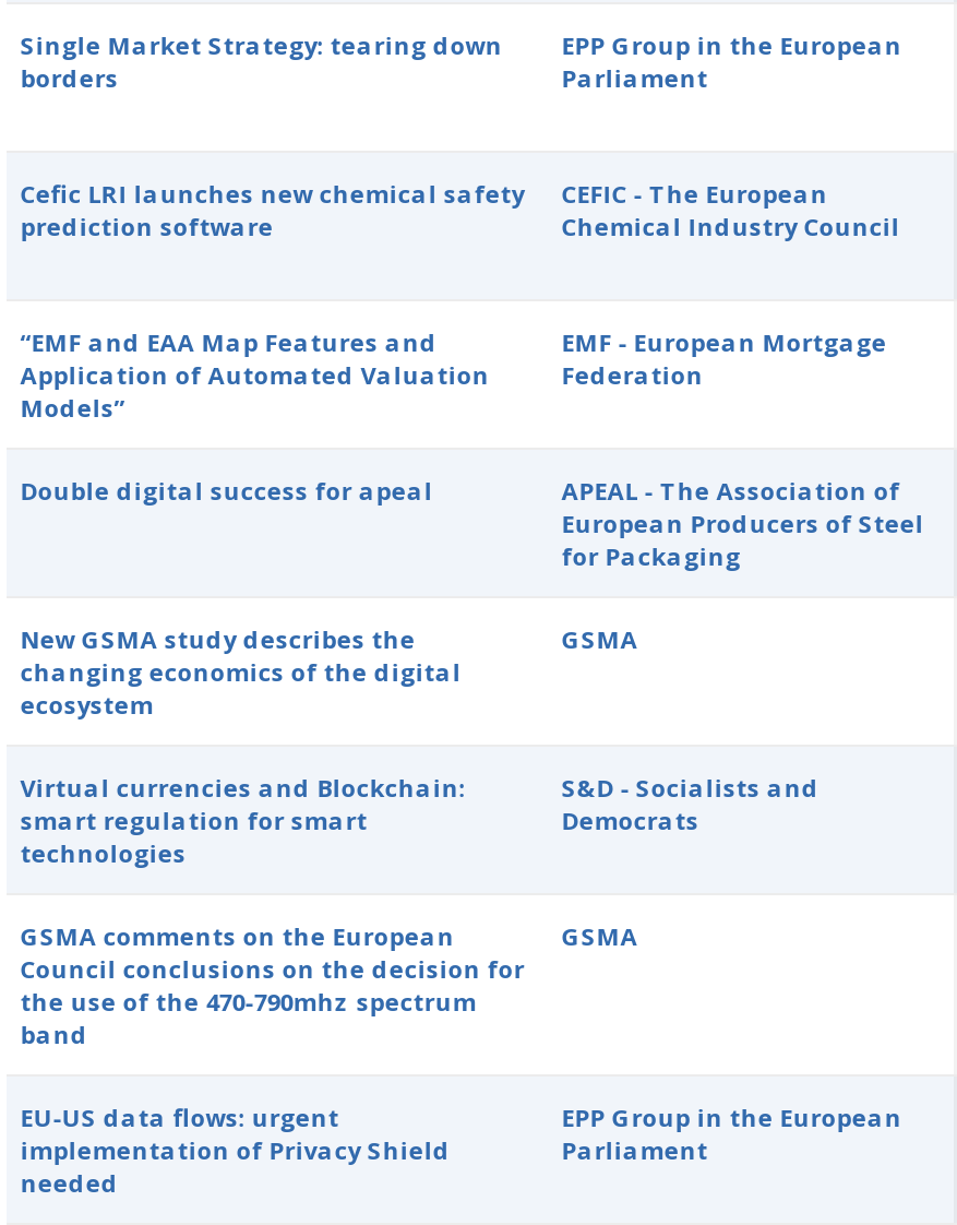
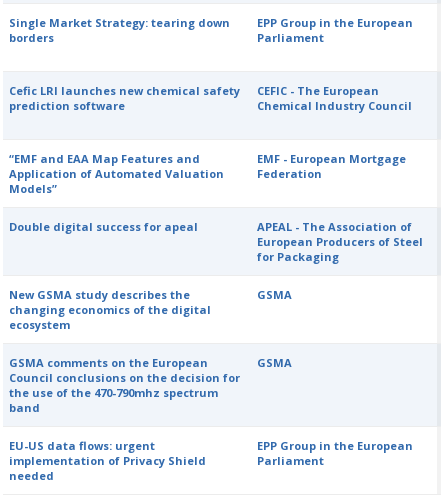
- Virtual currencies and Blockchain:
- smart regulation for smart
- technologies

- S&D - Socialists and
- Democrats
